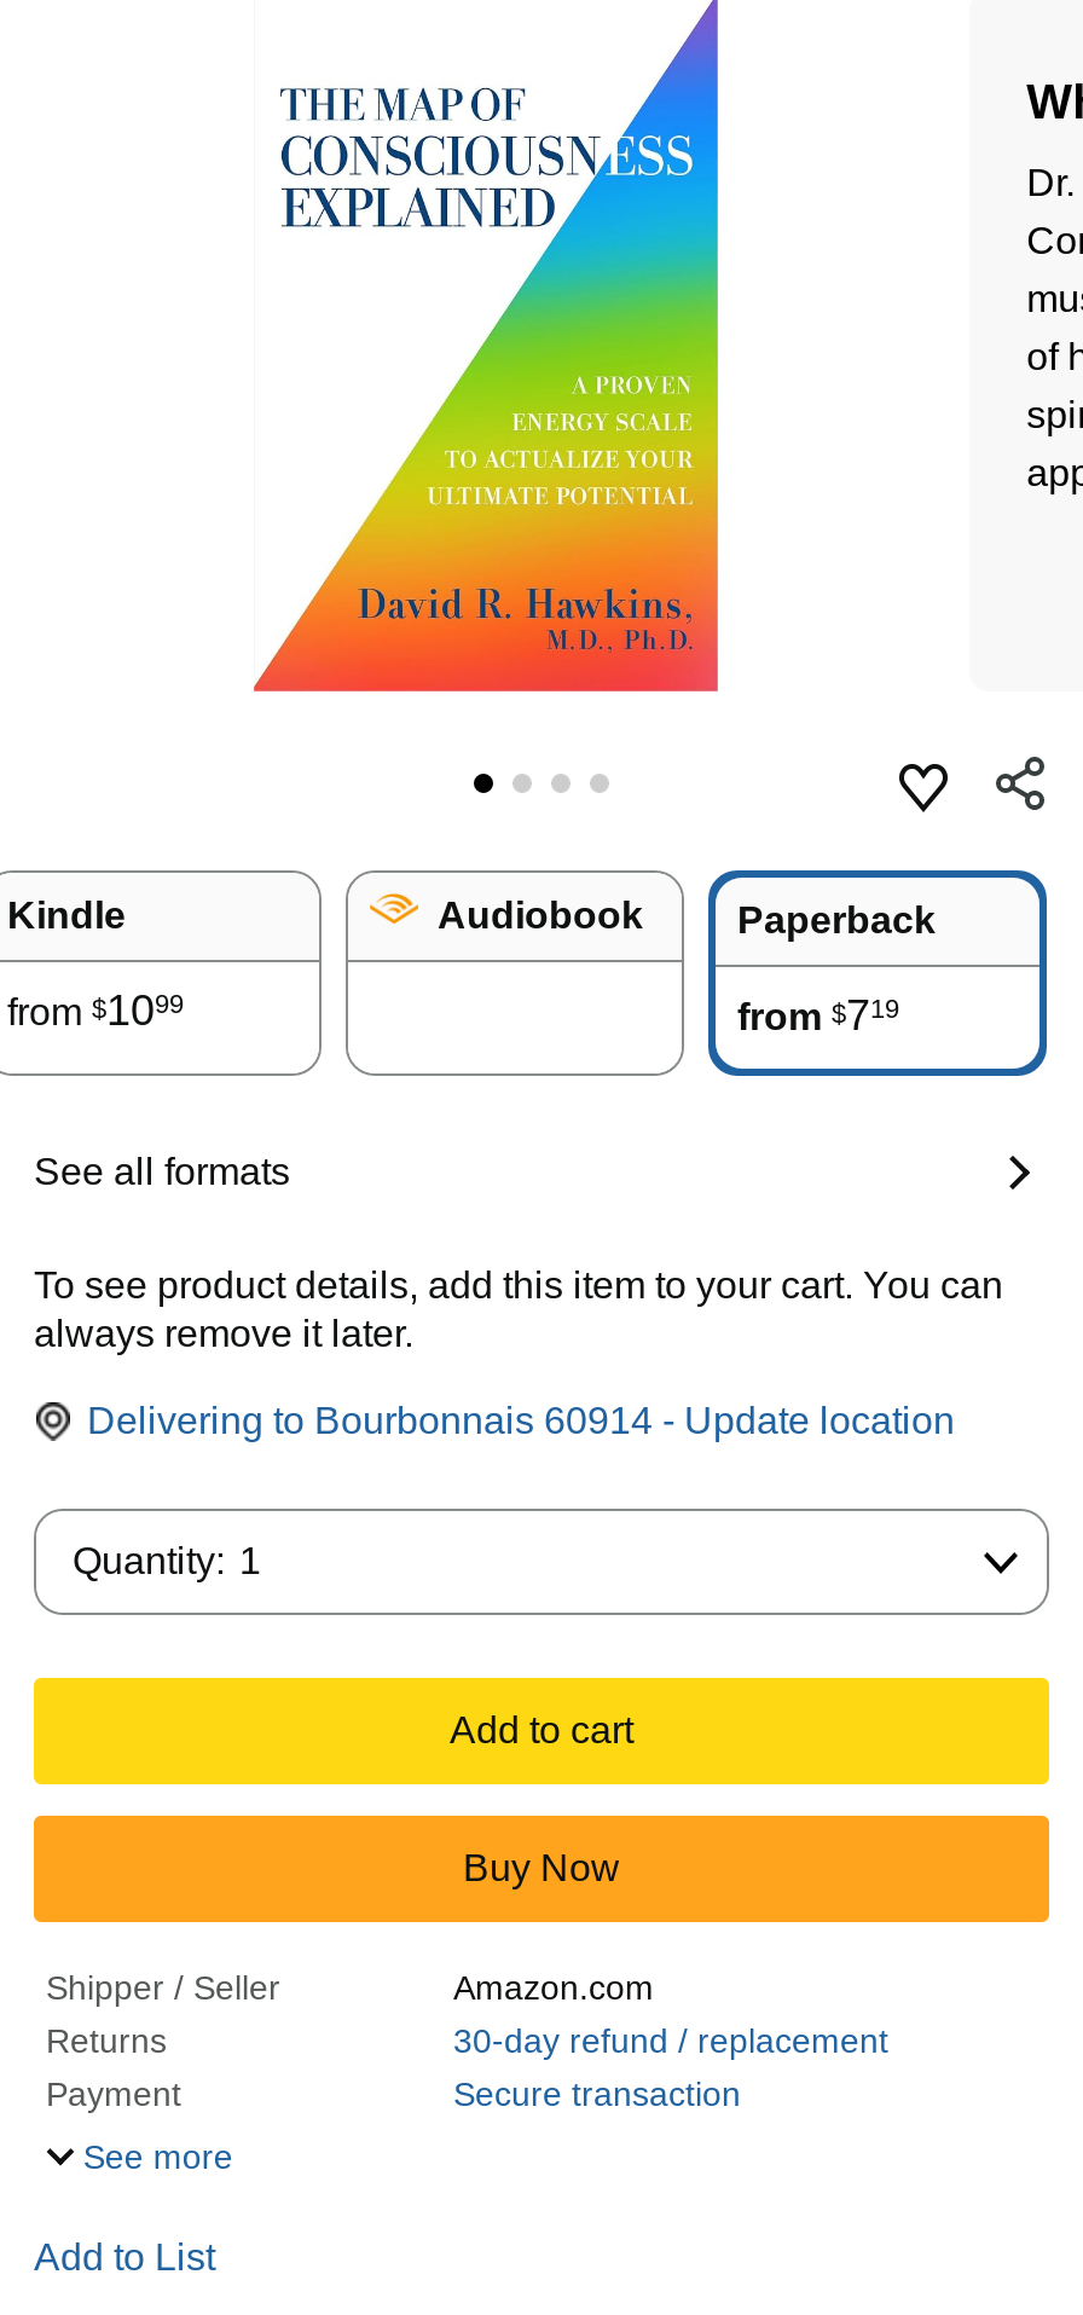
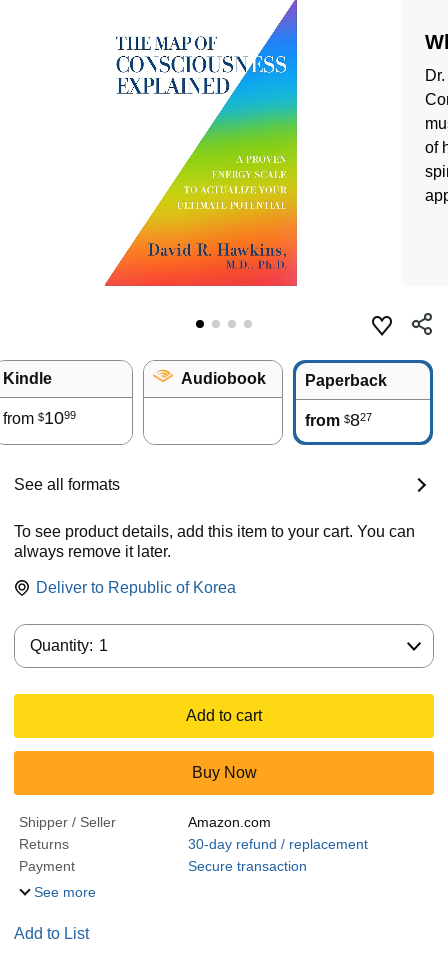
- from $719
+ from $827

- Delivering to Bourbonnais 60914 - Update location
+ Deliver to Republic of Korea
